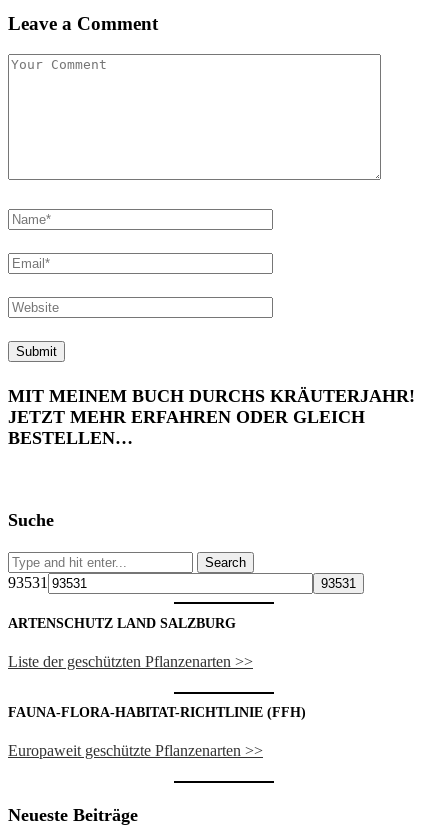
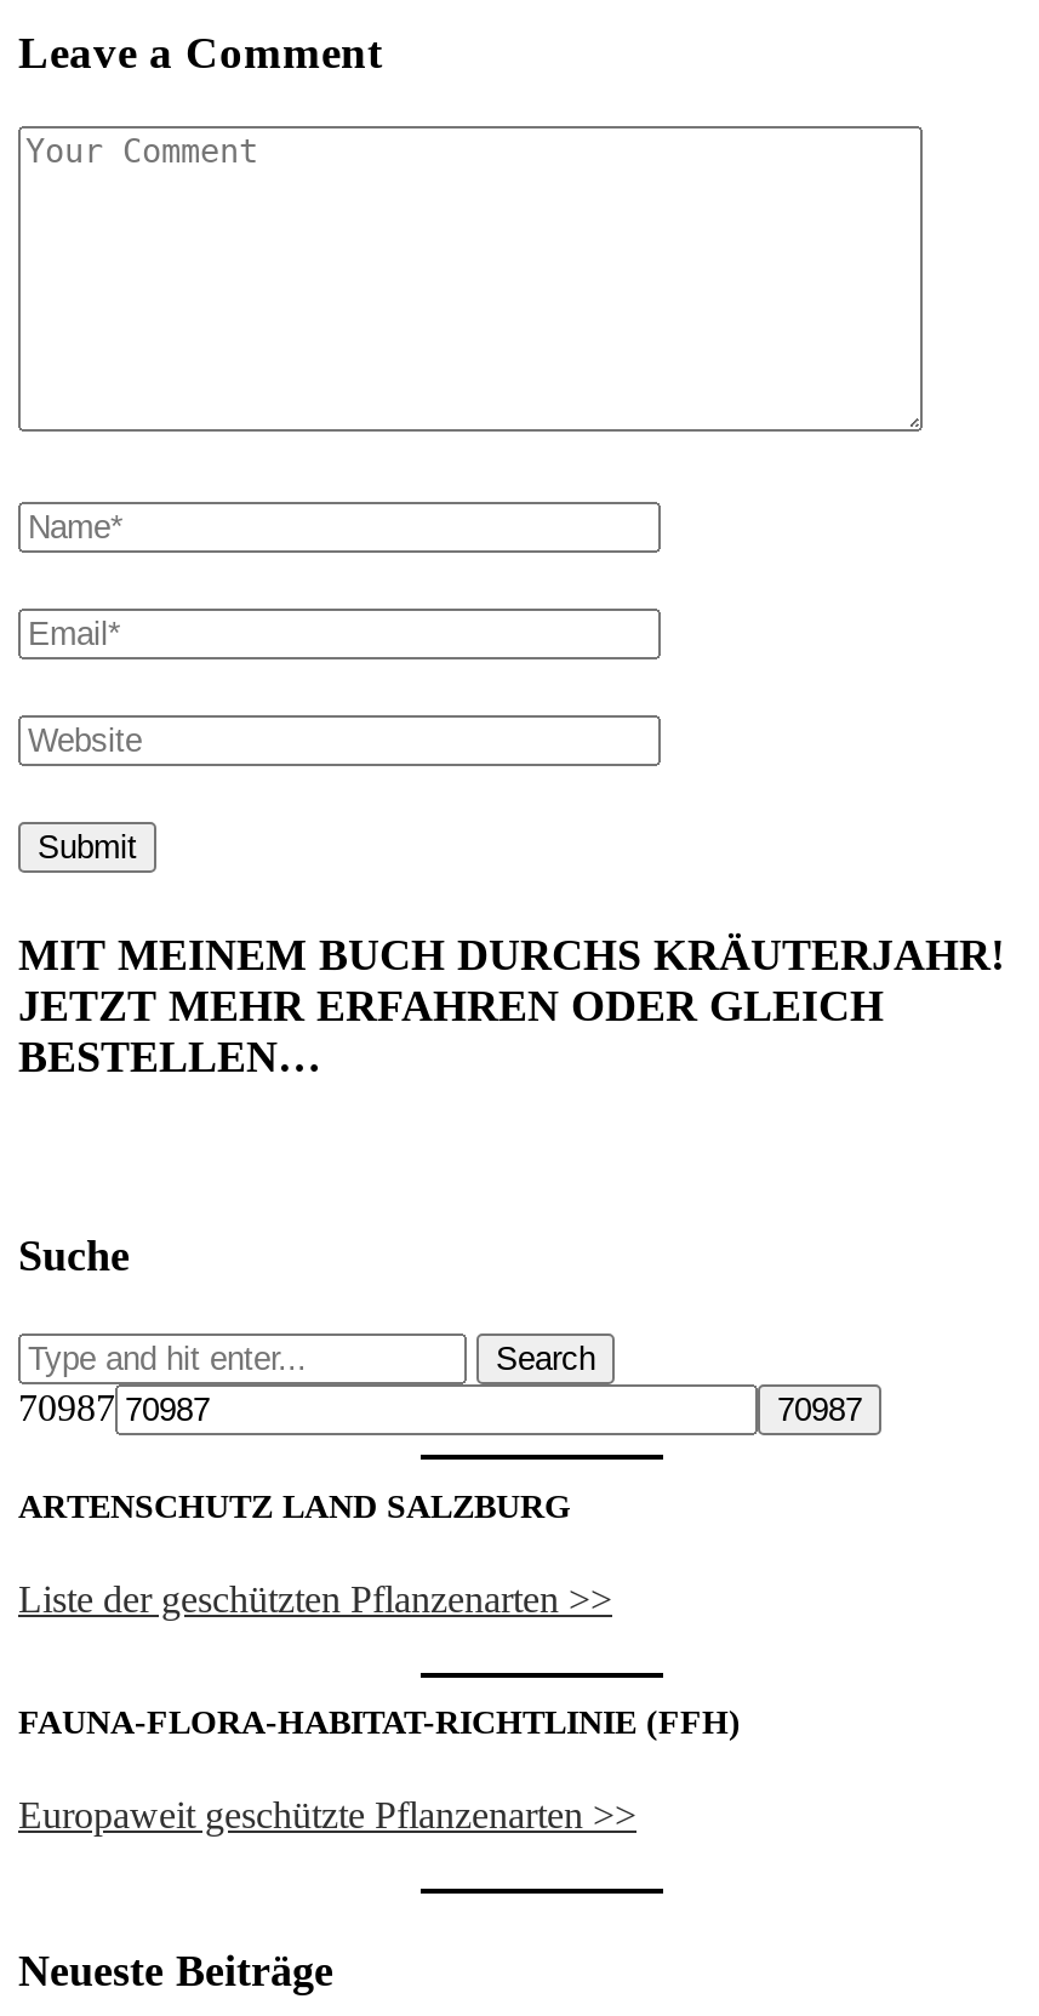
- 93531
+ 70987
